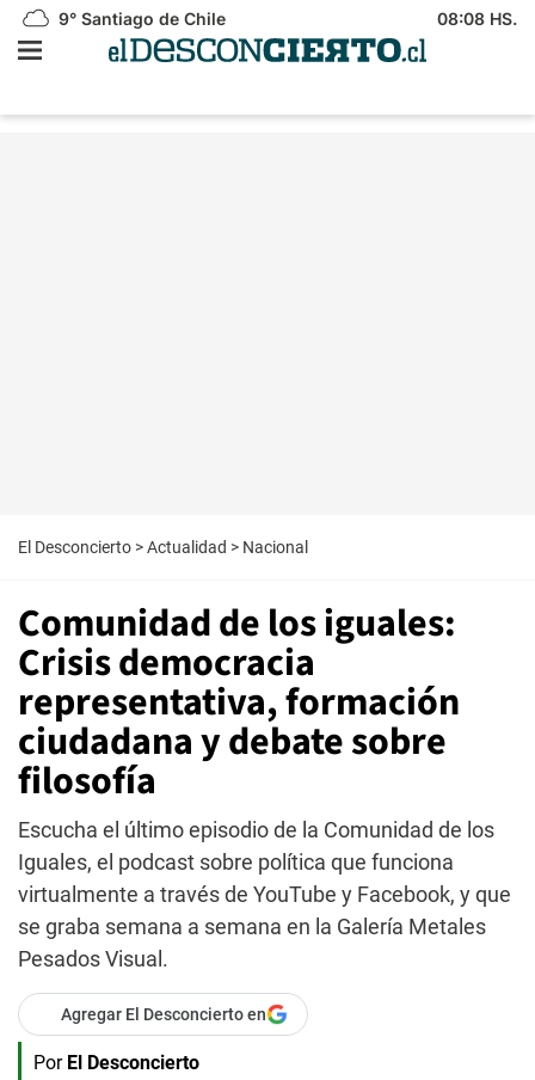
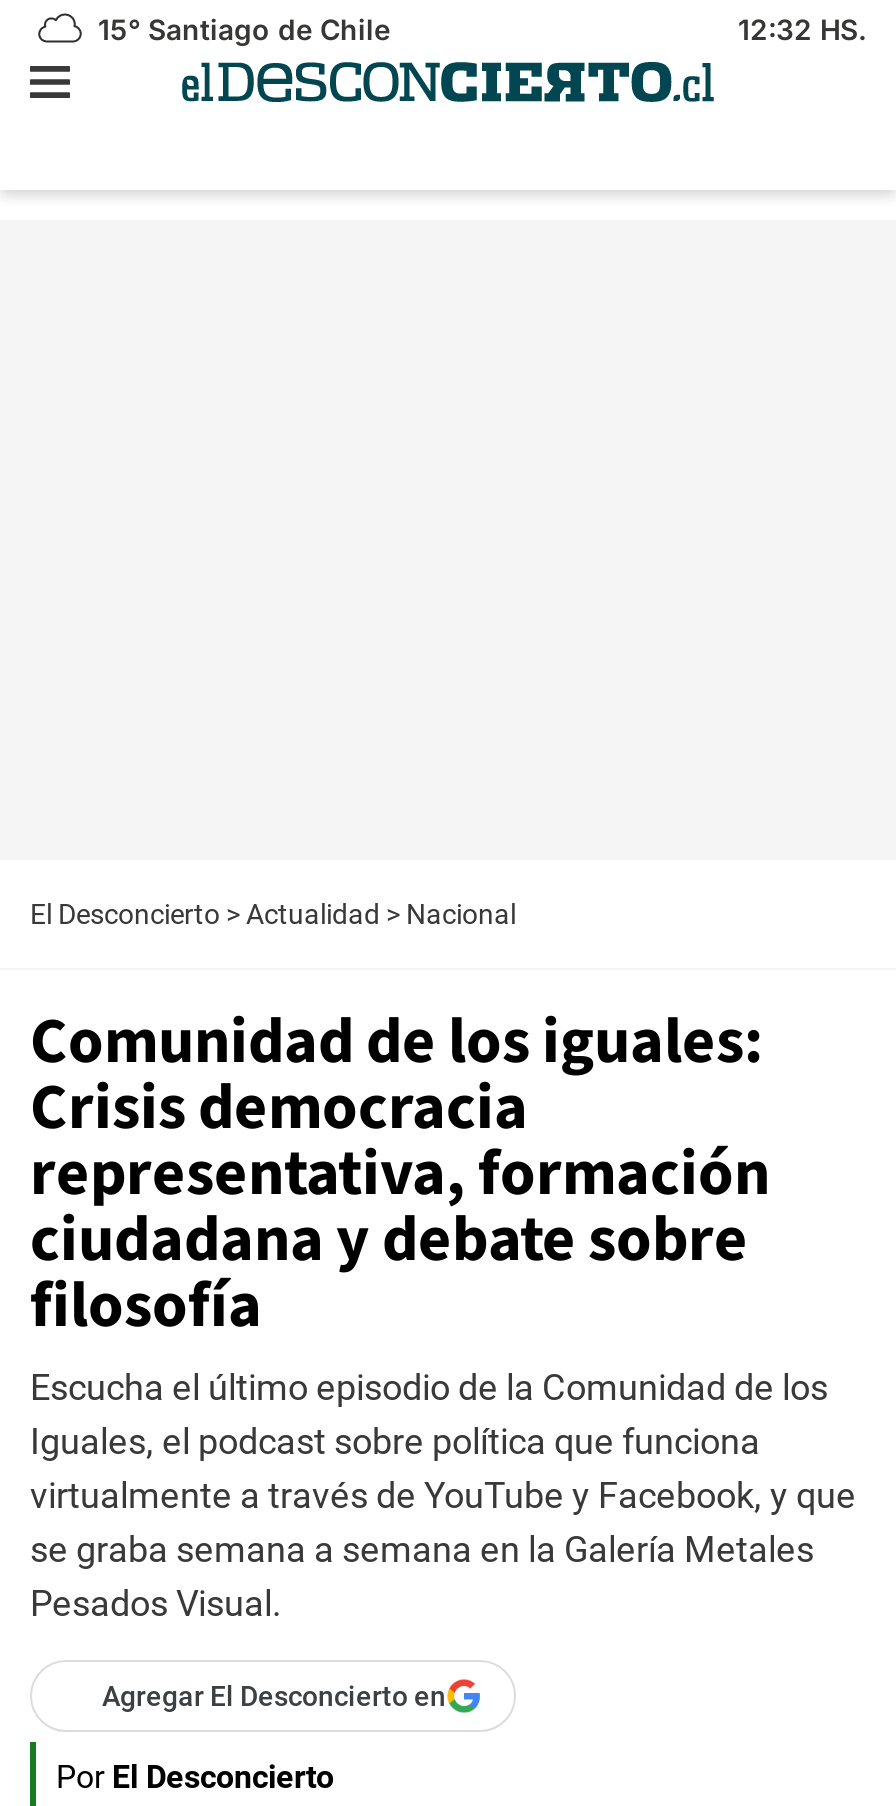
- 9° Santiago de Chile
+ 15° Santiago de Chile

- 08:08 HS.
+ 12:32 HS.
